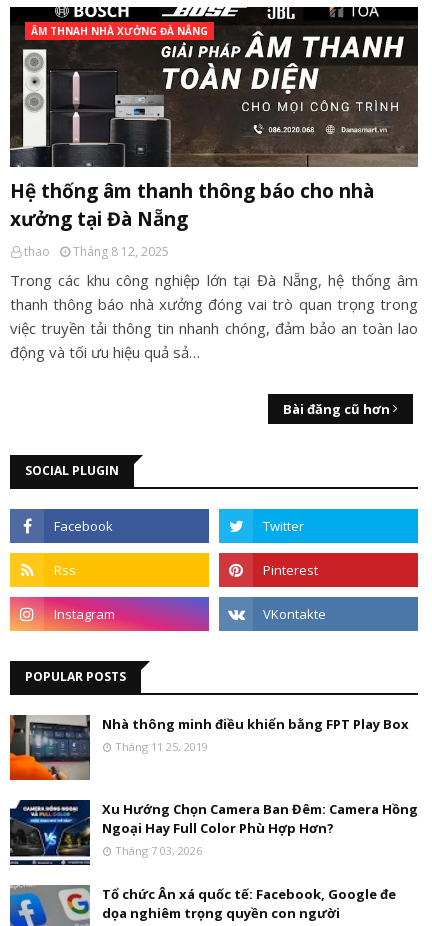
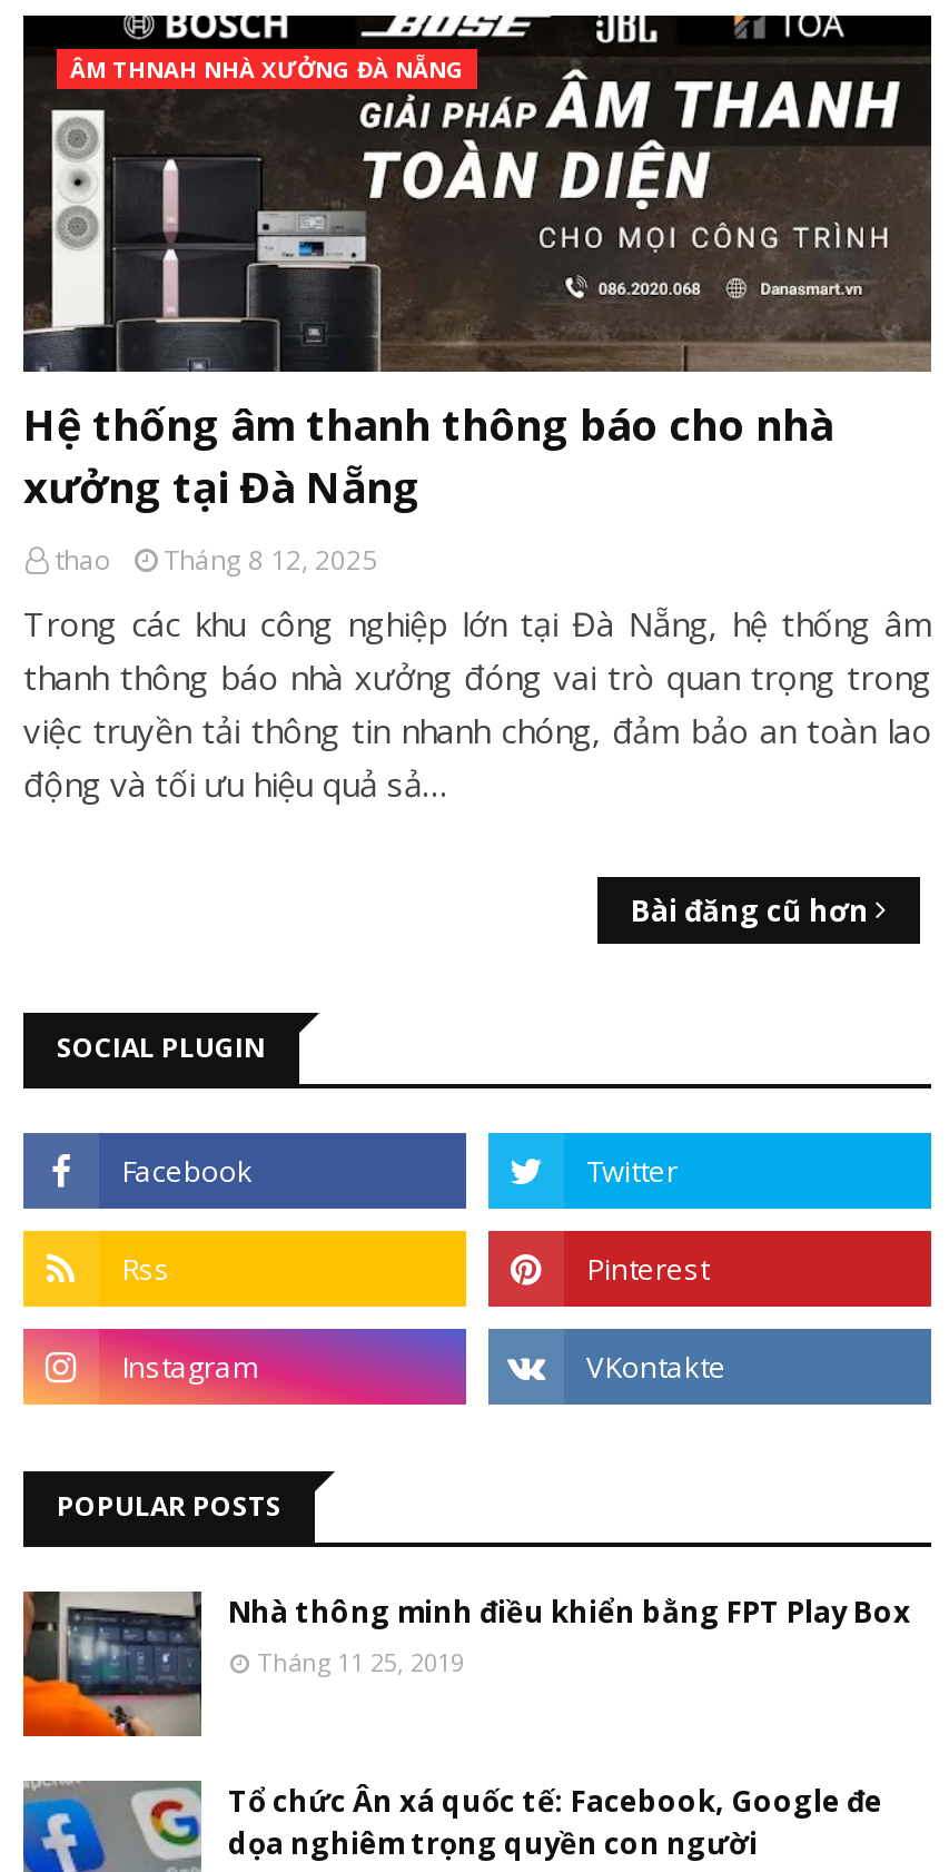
- [image]
- Xu Hướng Chọn Camera Ban Đêm: Camera Hồng
- Ngoại Hay Full Color Phù Hợp Hơn?
- Tháng 7 03, 2026
